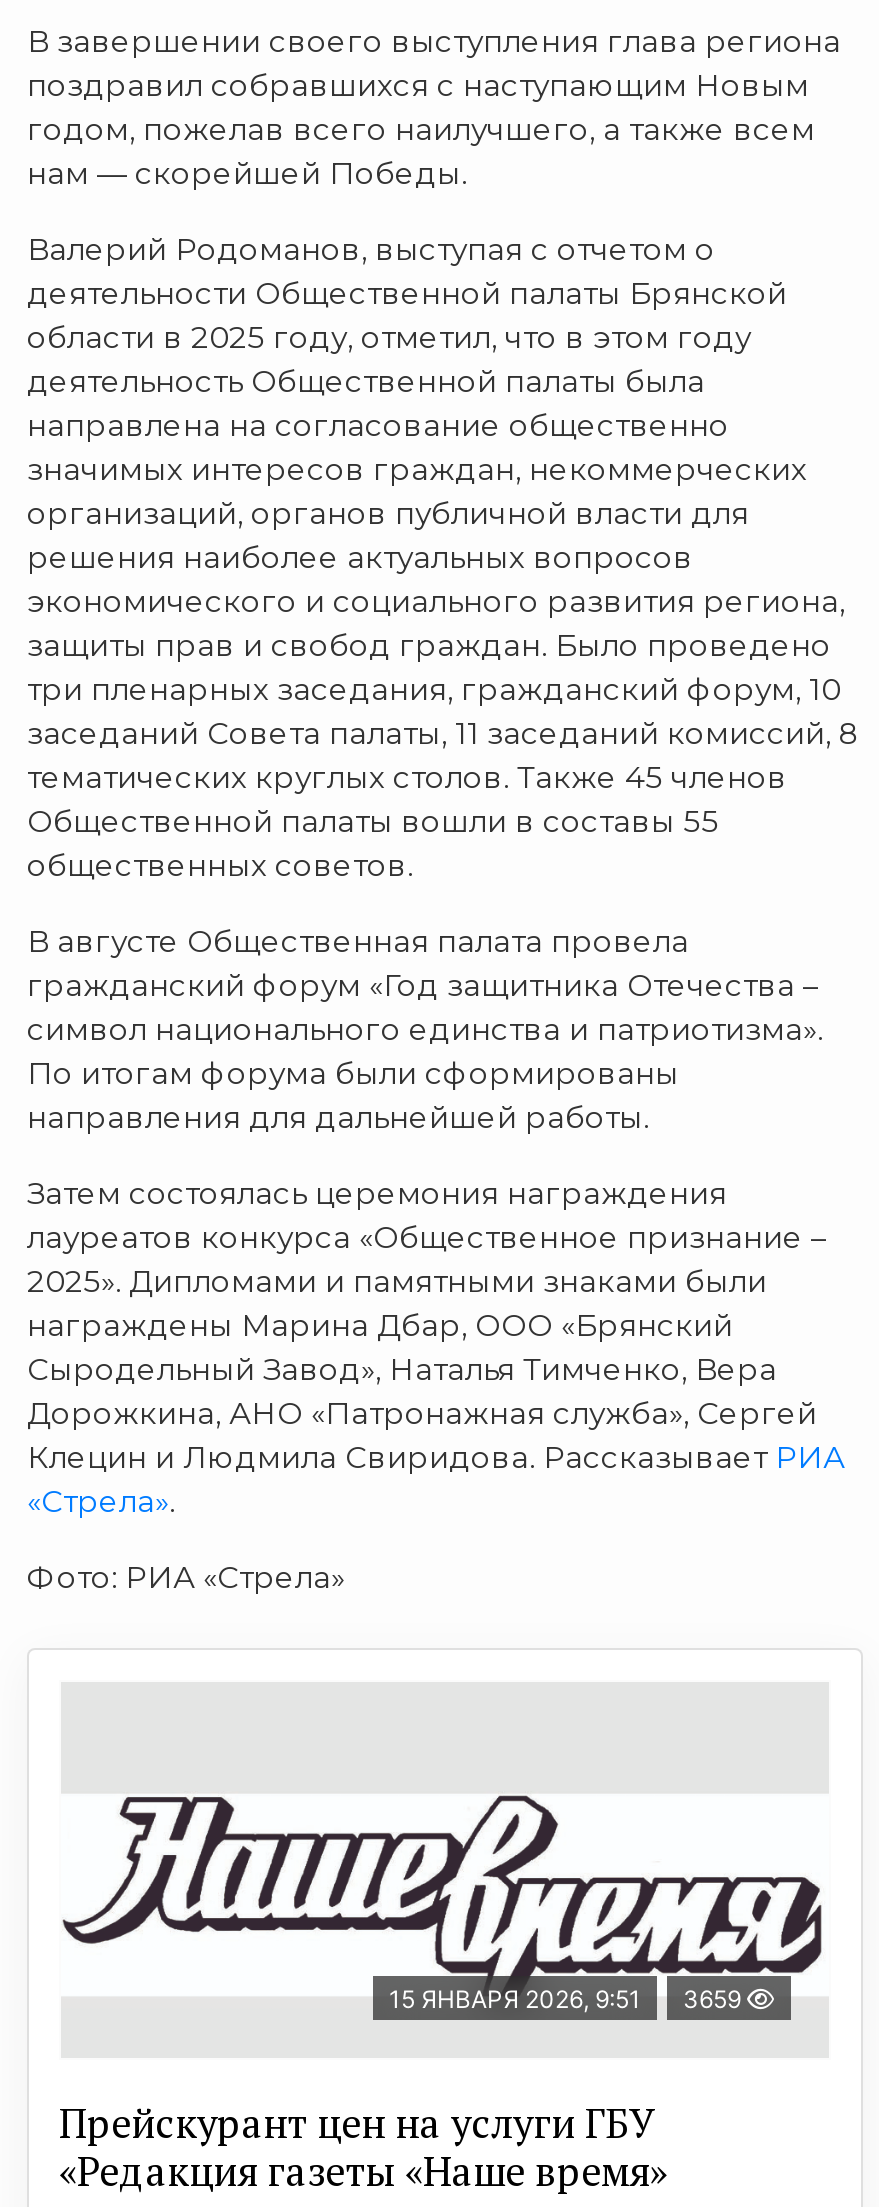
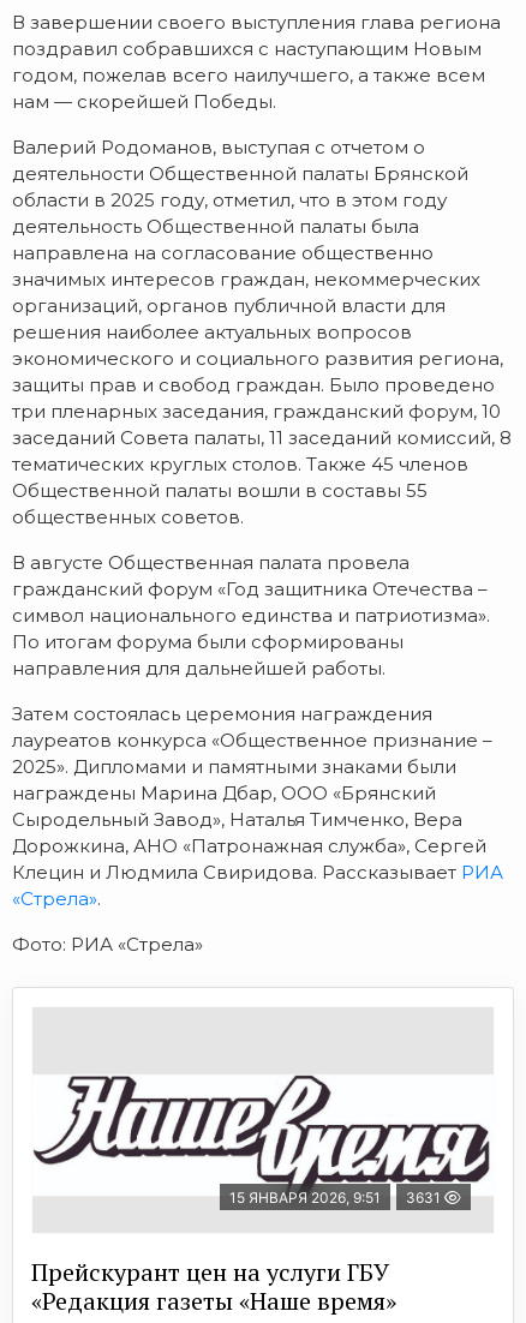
- 15 ЯНВАРЯ 2026, 9:51 3659
+ 15 ЯНВАРЯ 2026, 9:51 3631
